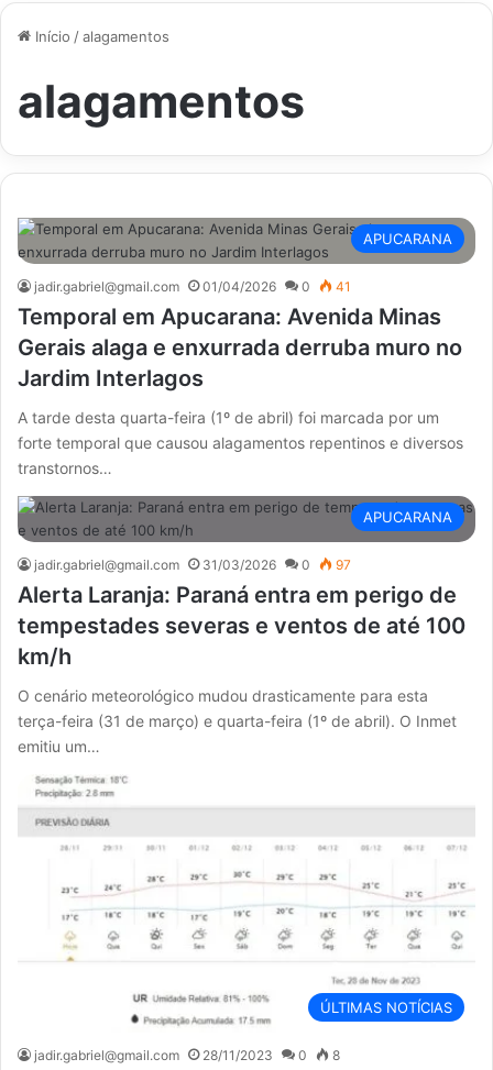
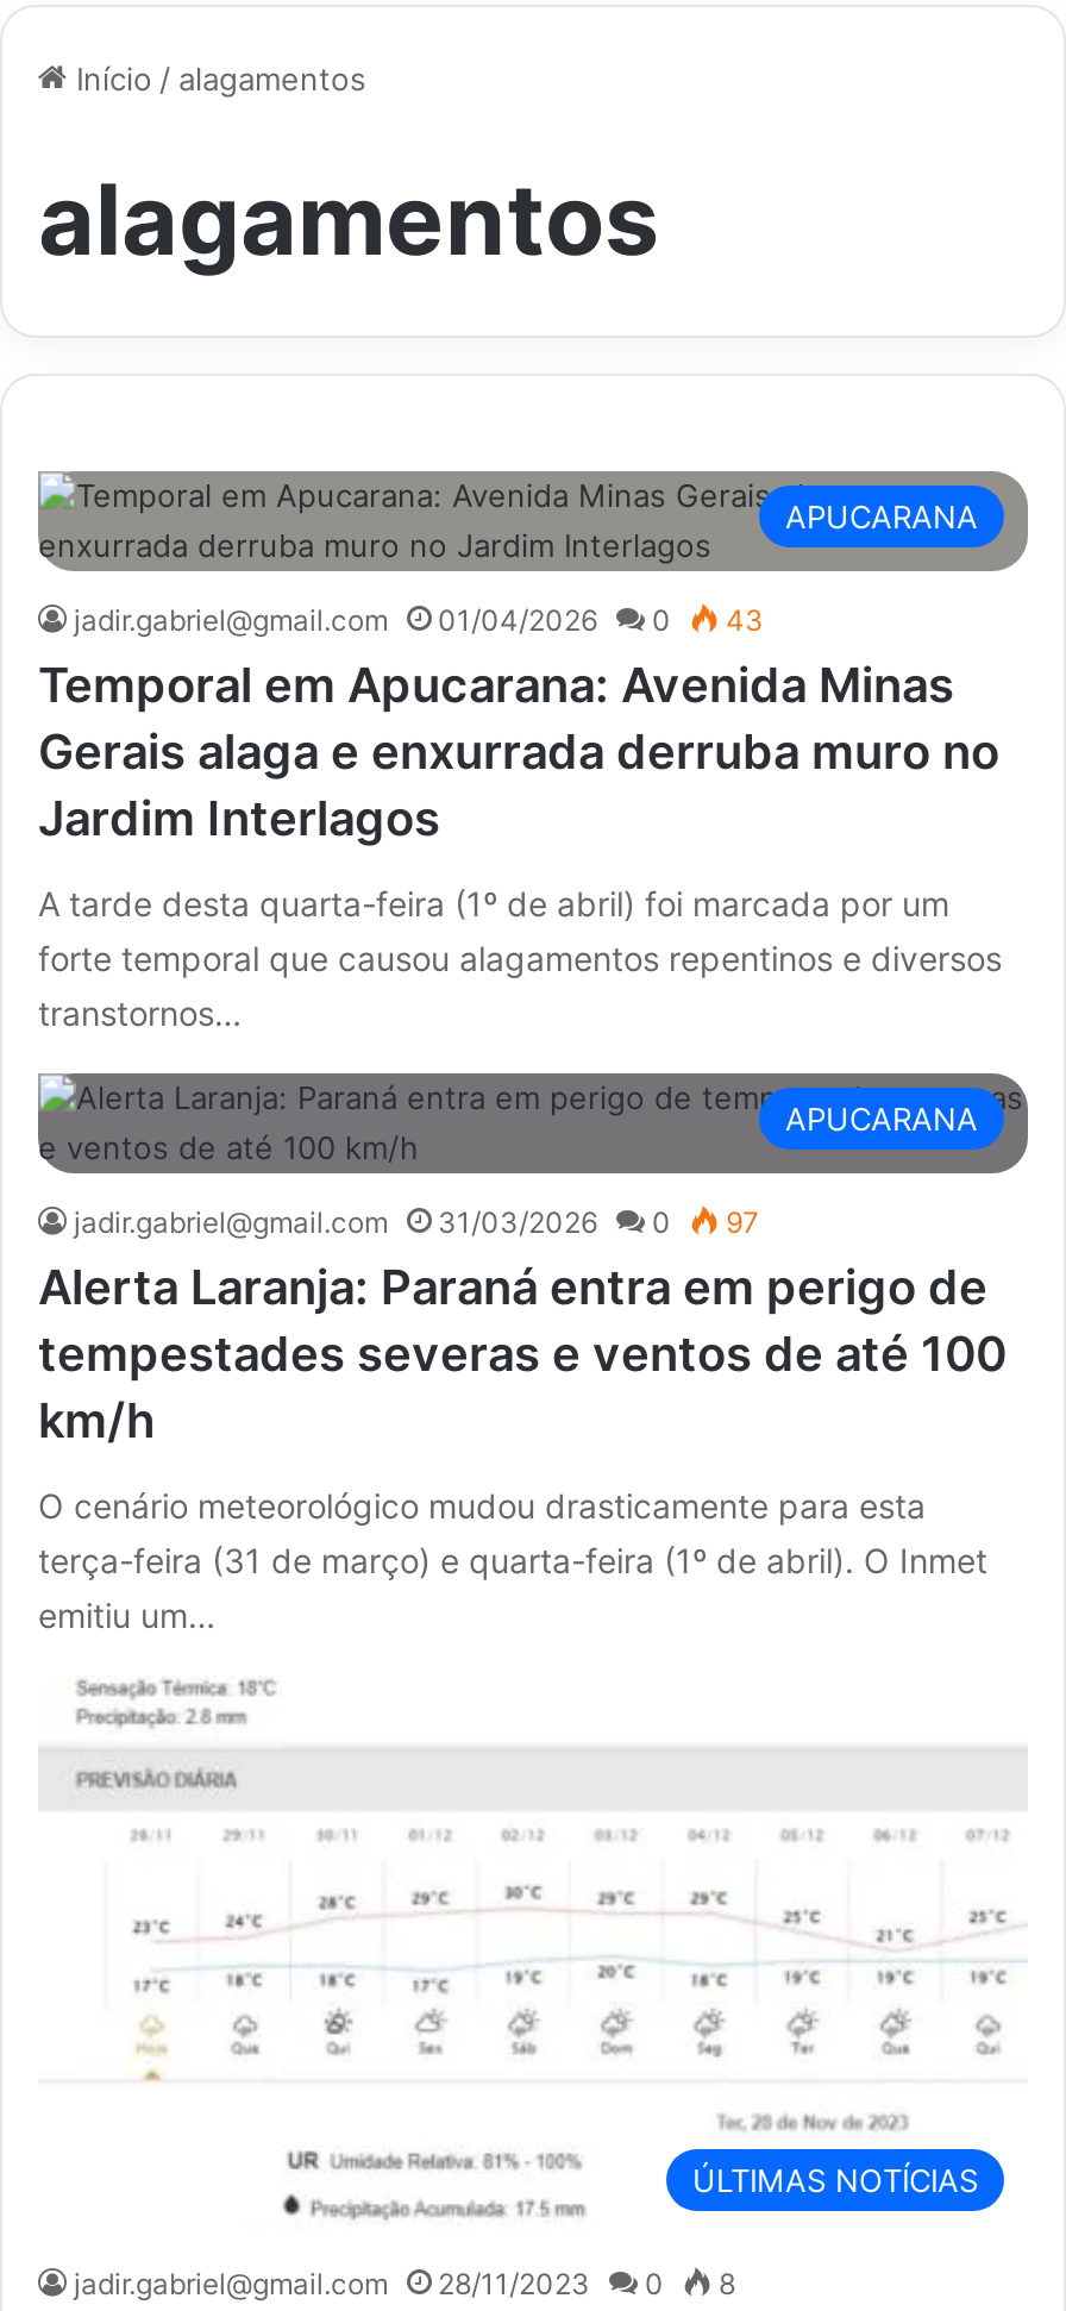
- jadir.gabriel@gmail.com 01/04/2026 0 41
+ jadir.gabriel@gmail.com 01/04/2026 0 43
